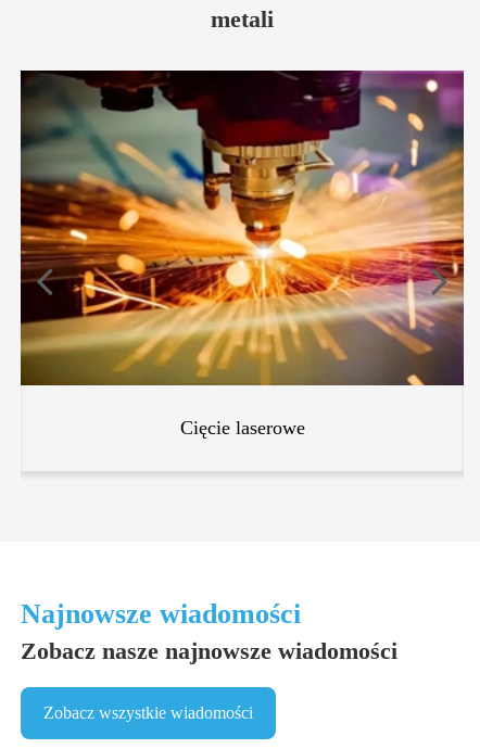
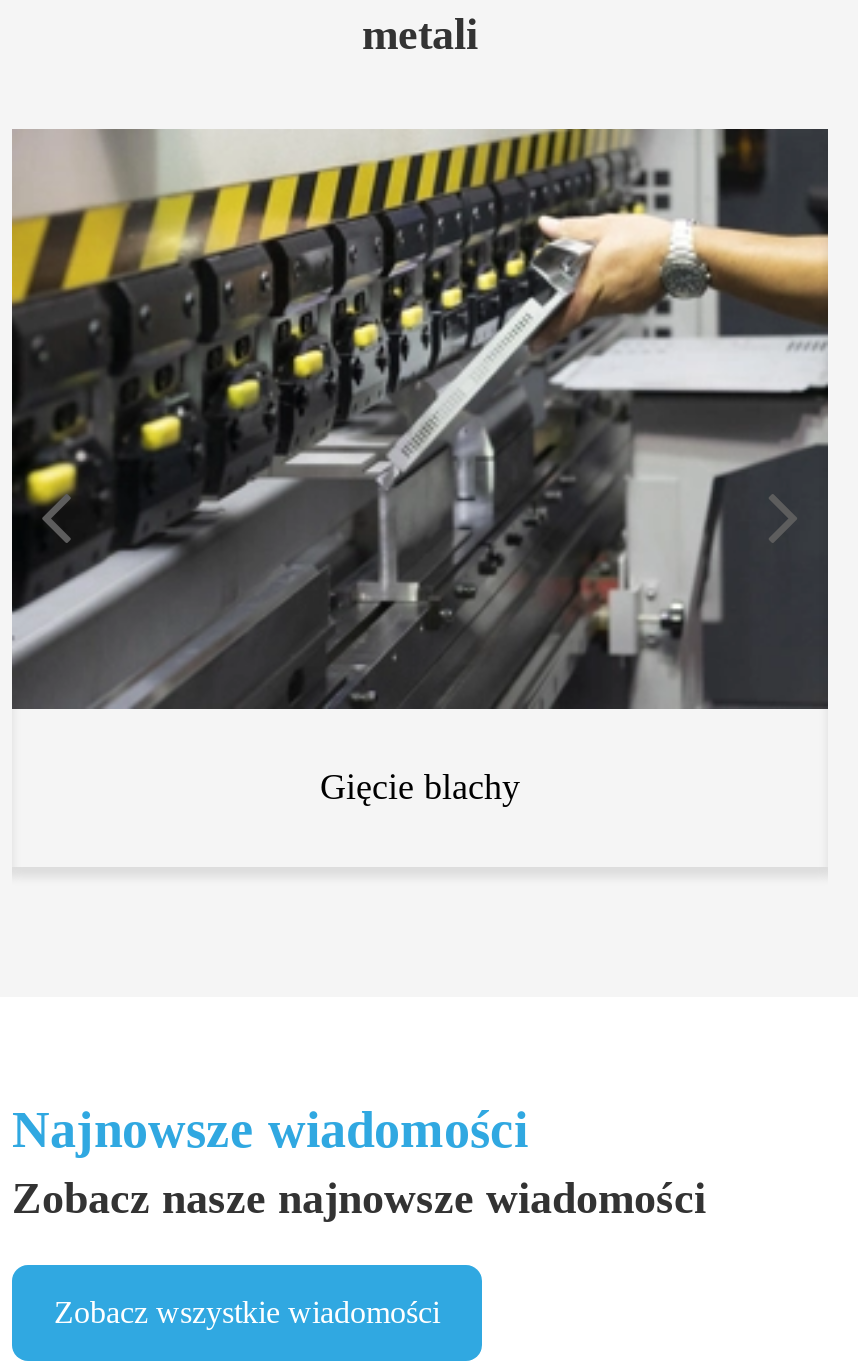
- [image]
- Cięcie laserowe
+ [image]
+ Gięcie blachy
